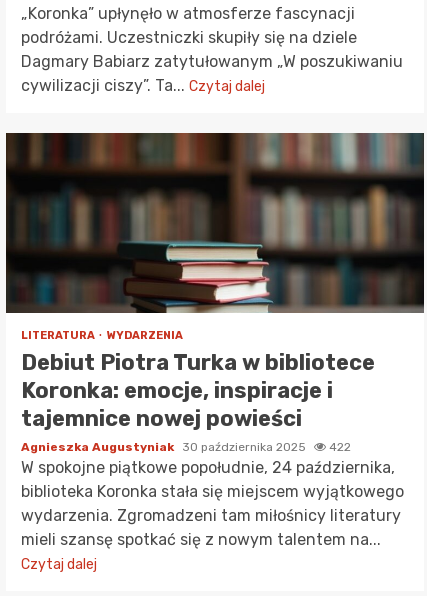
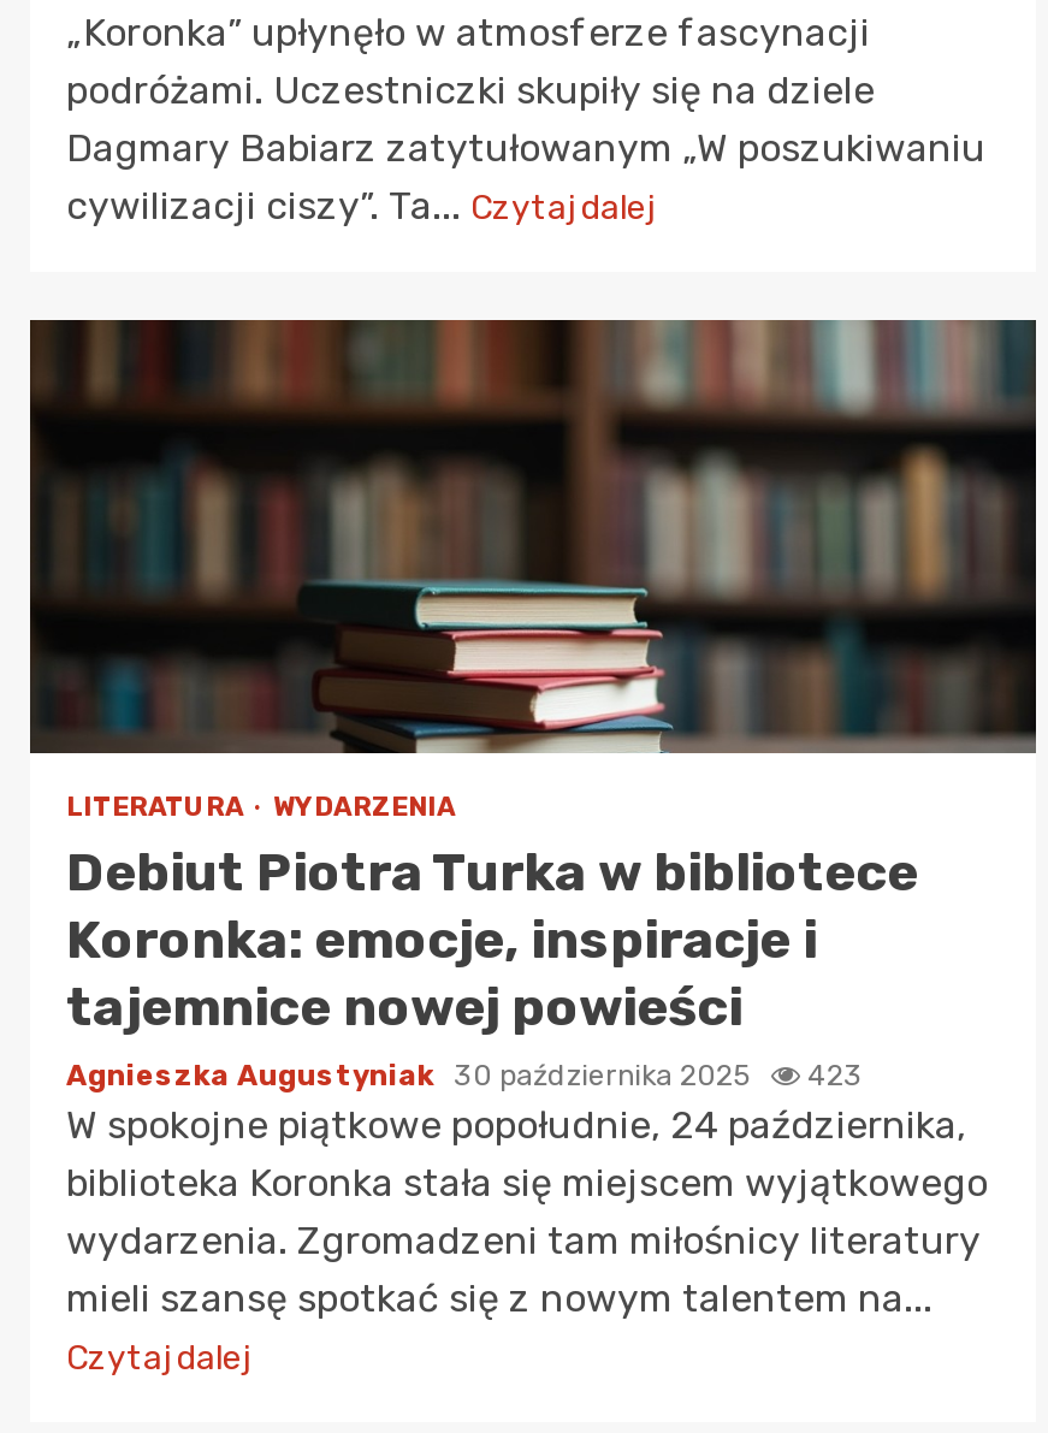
- Agnieszka Augustyniak 30 października 2025 422
+ Agnieszka Augustyniak 30 października 2025 423
